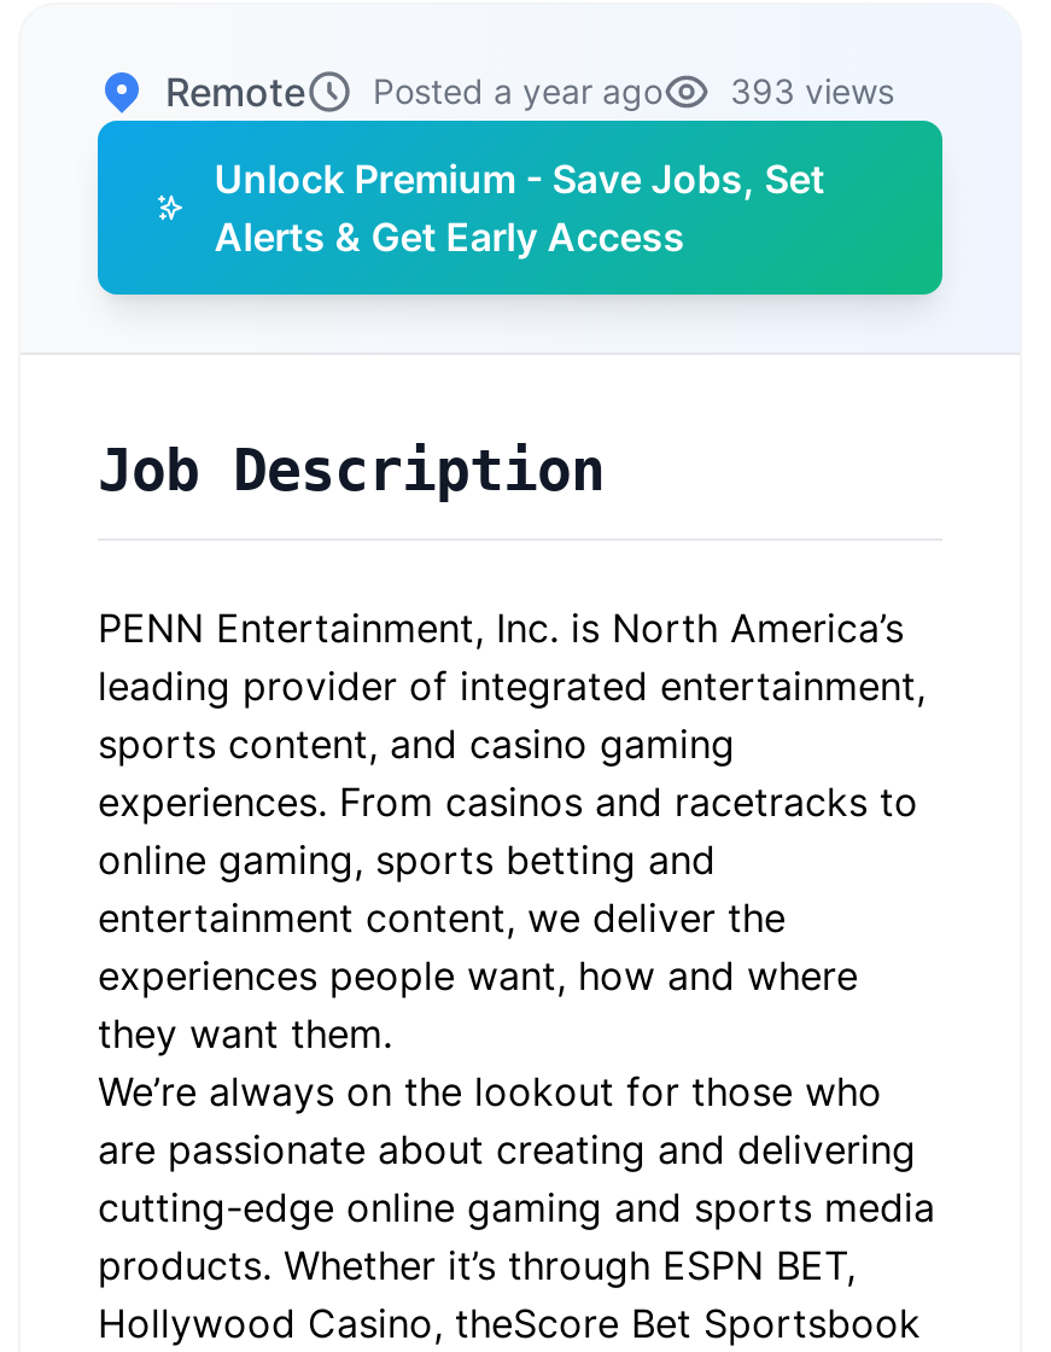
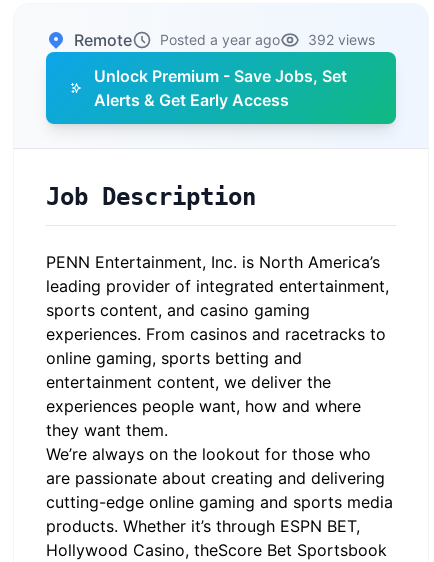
- Remote Posted a year ago 393 views
+ Remote Posted a year ago 392 views
